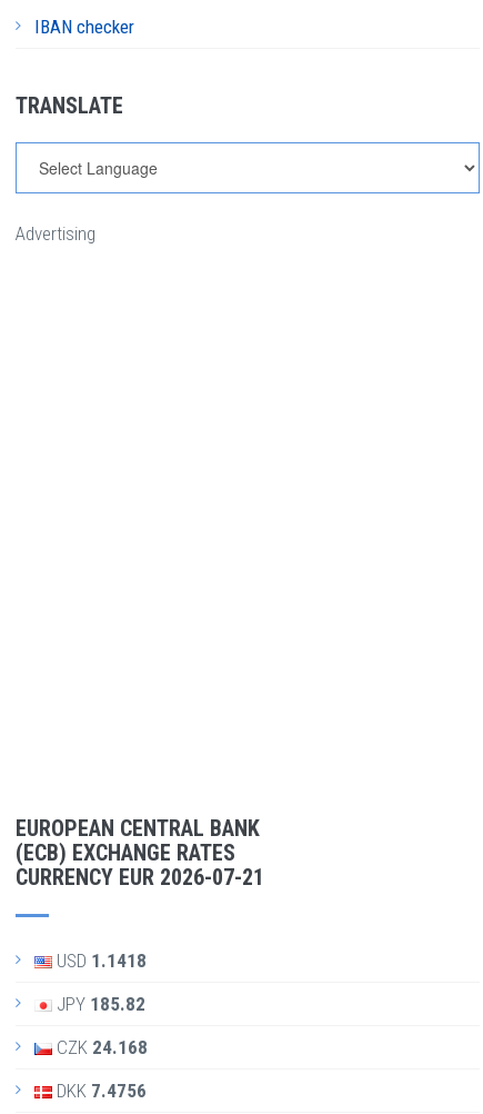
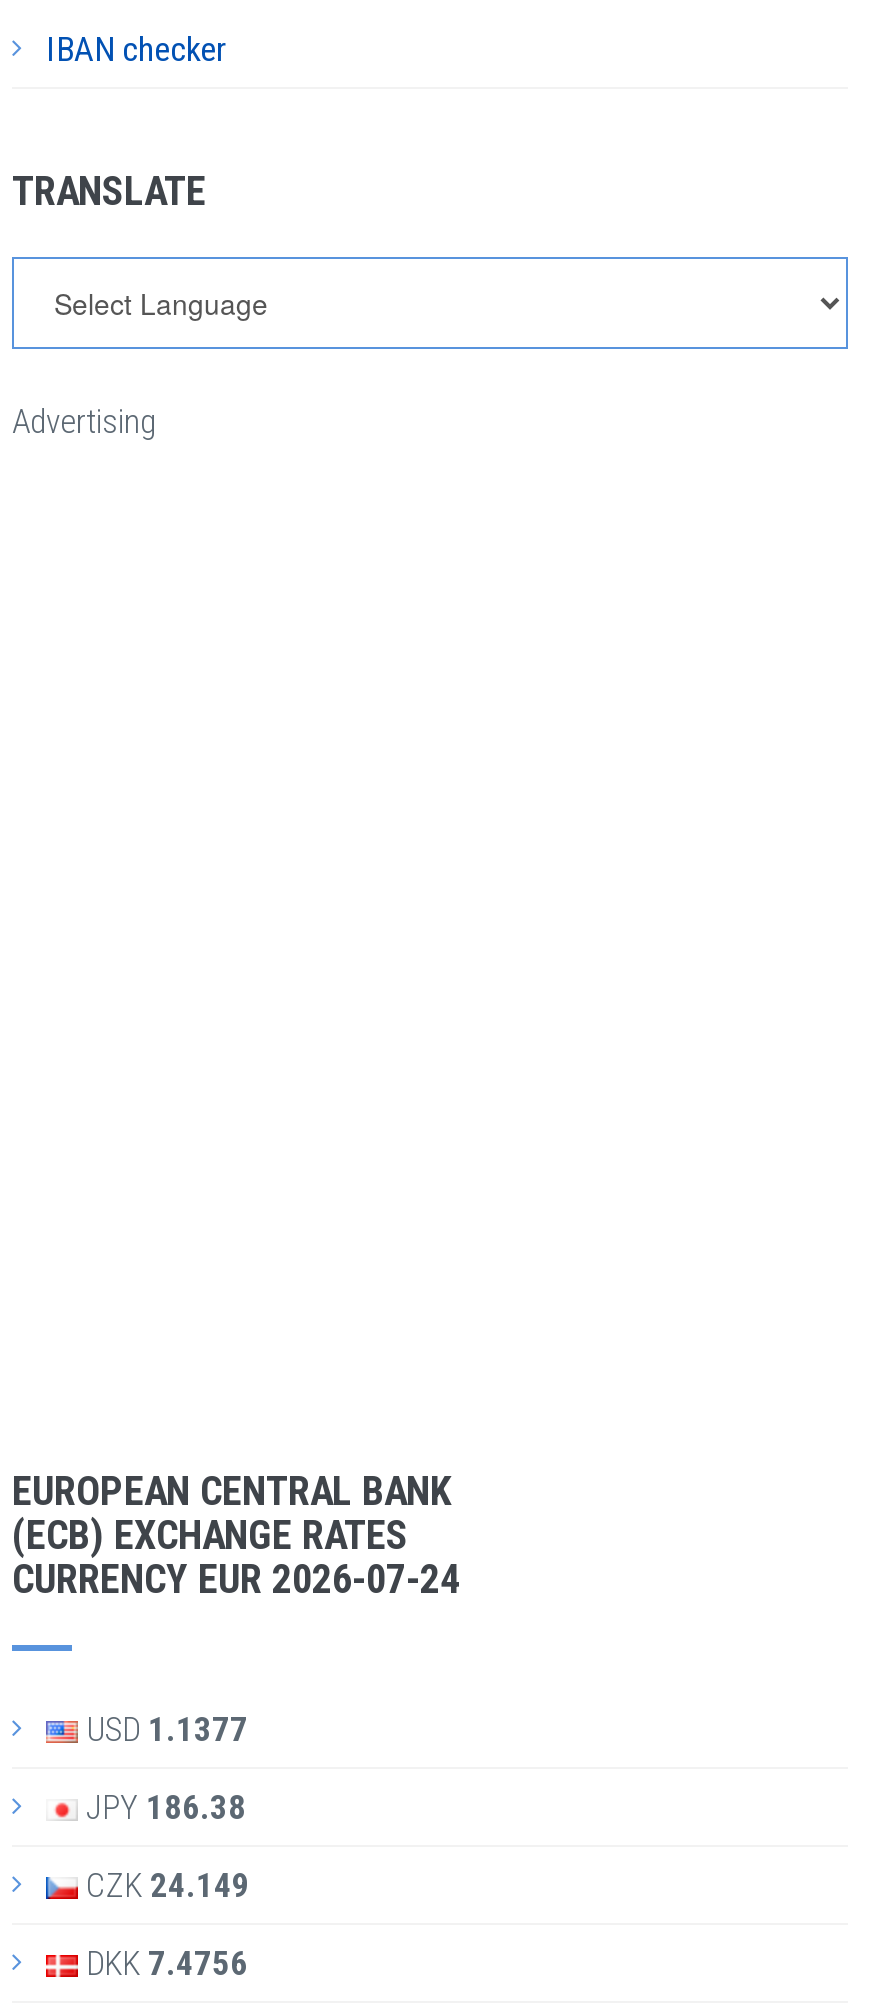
- CURRENCY EUR 2026-07-21
+ CURRENCY EUR 2026-07-24

- USD 1.1418
+ USD 1.1377

- JPY 185.82
+ JPY 186.38

- CZK 24.168
+ CZK 24.149
